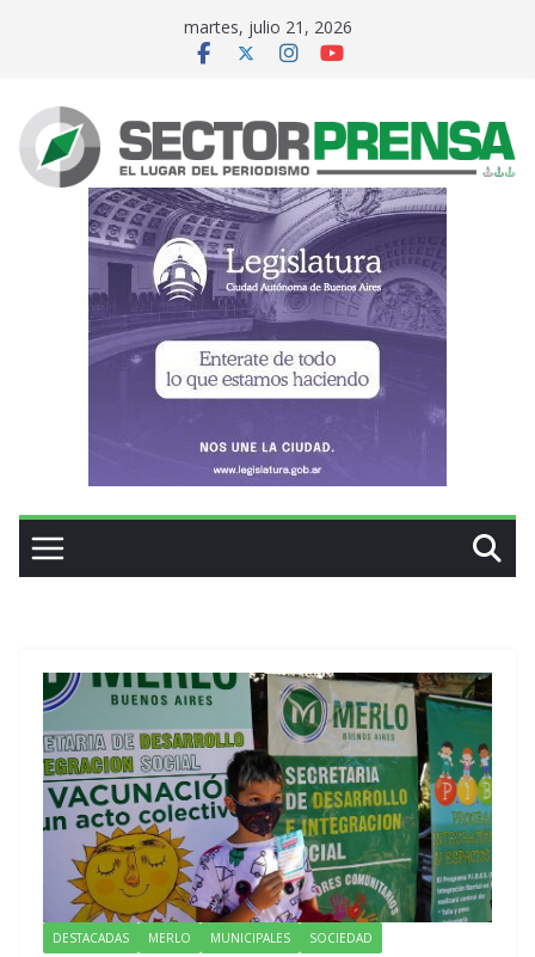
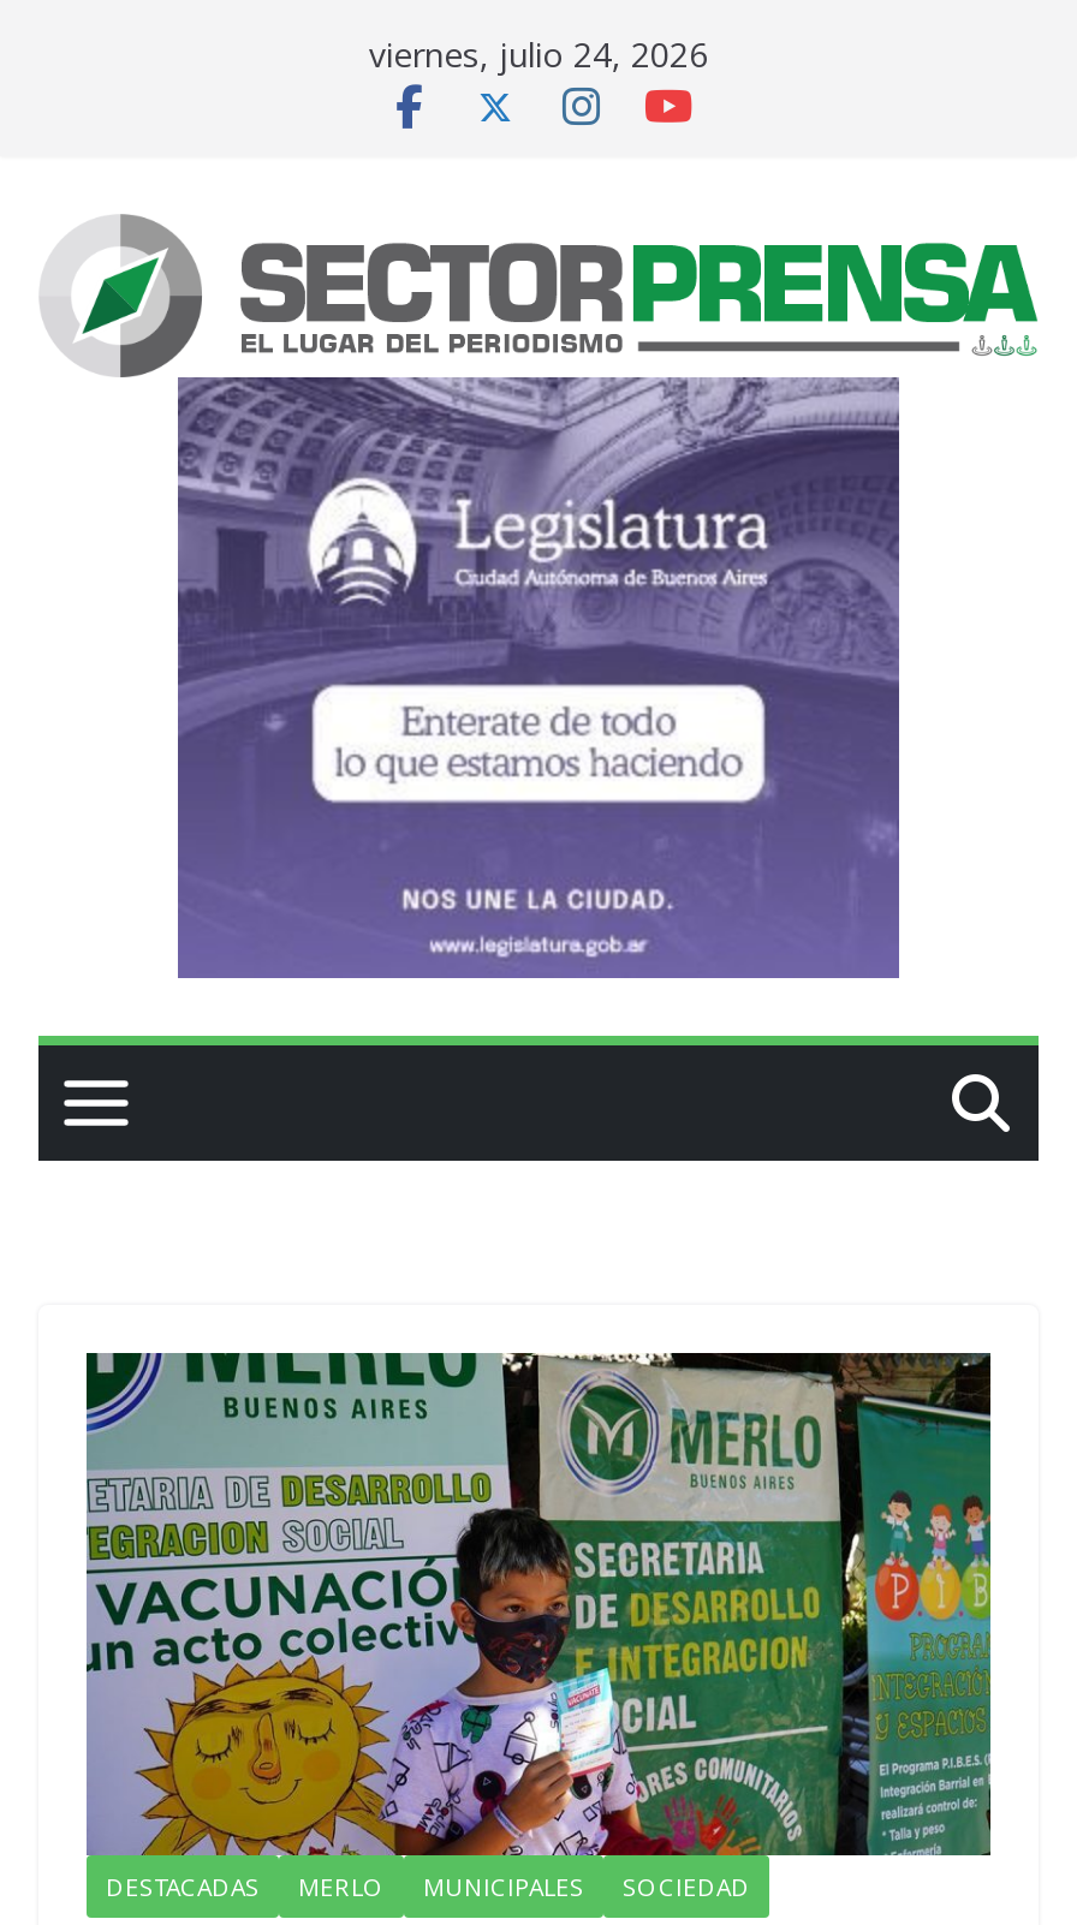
- martes, julio 21, 2026
+ viernes, julio 24, 2026
